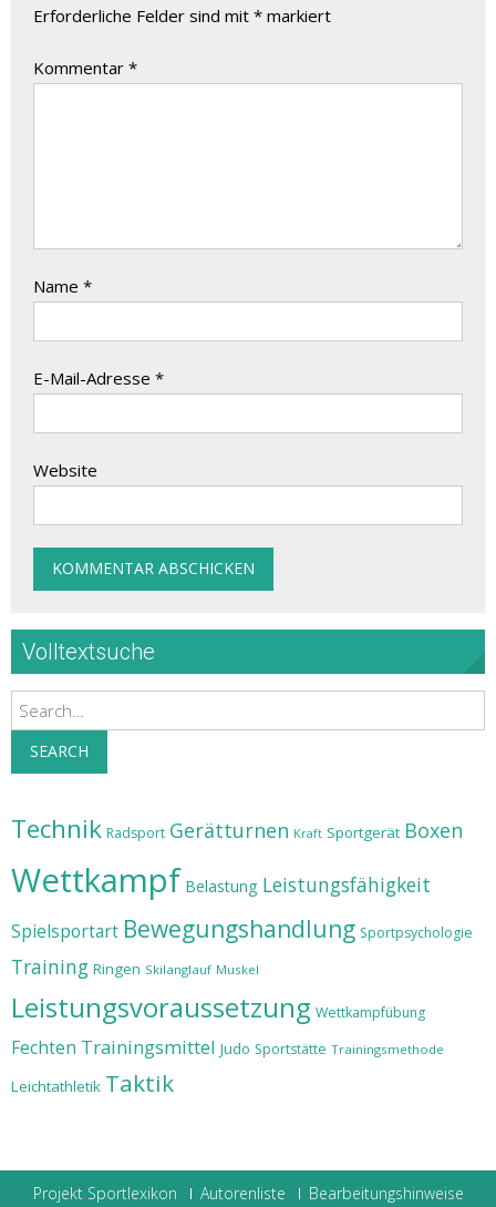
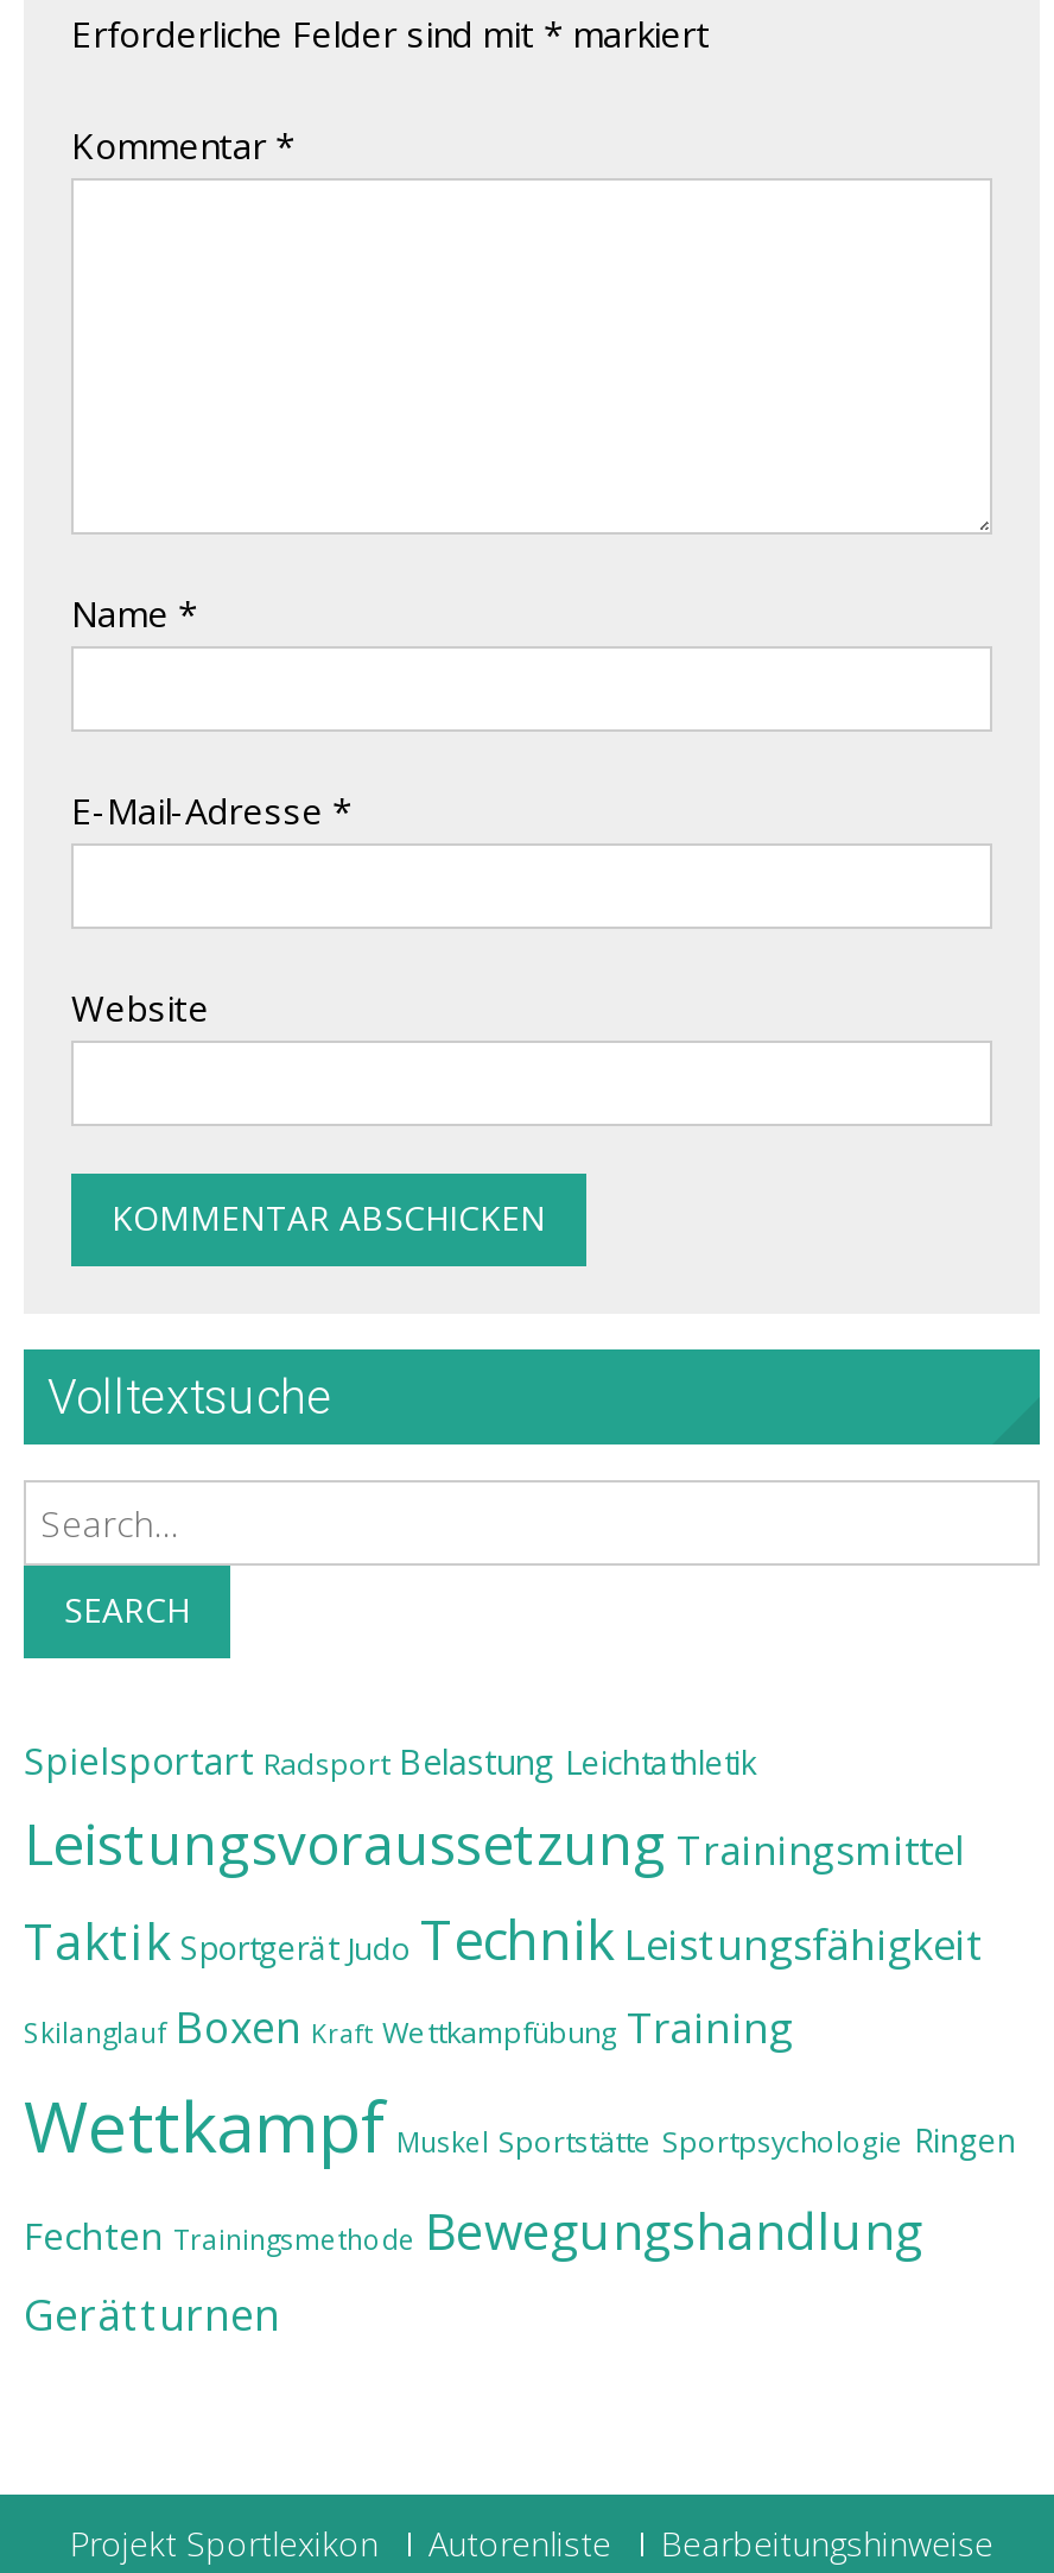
- Technik Radsport Gerätturnen Kraft Sportgerät Boxen
- Wettkampf Belastung Leistungsfähigkeit
- Spielsportart Bewegungshandlung Sportpsychologie
- Training Ringen Skilanglauf Muskel
- Leistungsvoraussetzung Wettkampfübung
- Fechten Trainingsmittel Judo Sportstätte Trainingsmethode
- Leichtathletik Taktik
+ Spielsportart Radsport Belastung Leichtathletik
+ Leistungsvoraussetzung Trainingsmittel
+ Taktik Sportgerät Judo Technik Leistungsfähigkeit
+ Skilanglauf Boxen Kraft Wettkampfübung Training
+ Wettkampf Muskel Sportstätte Sportpsychologie Ringen
+ Fechten Trainingsmethode Bewegungshandlung
+ Gerätturnen
